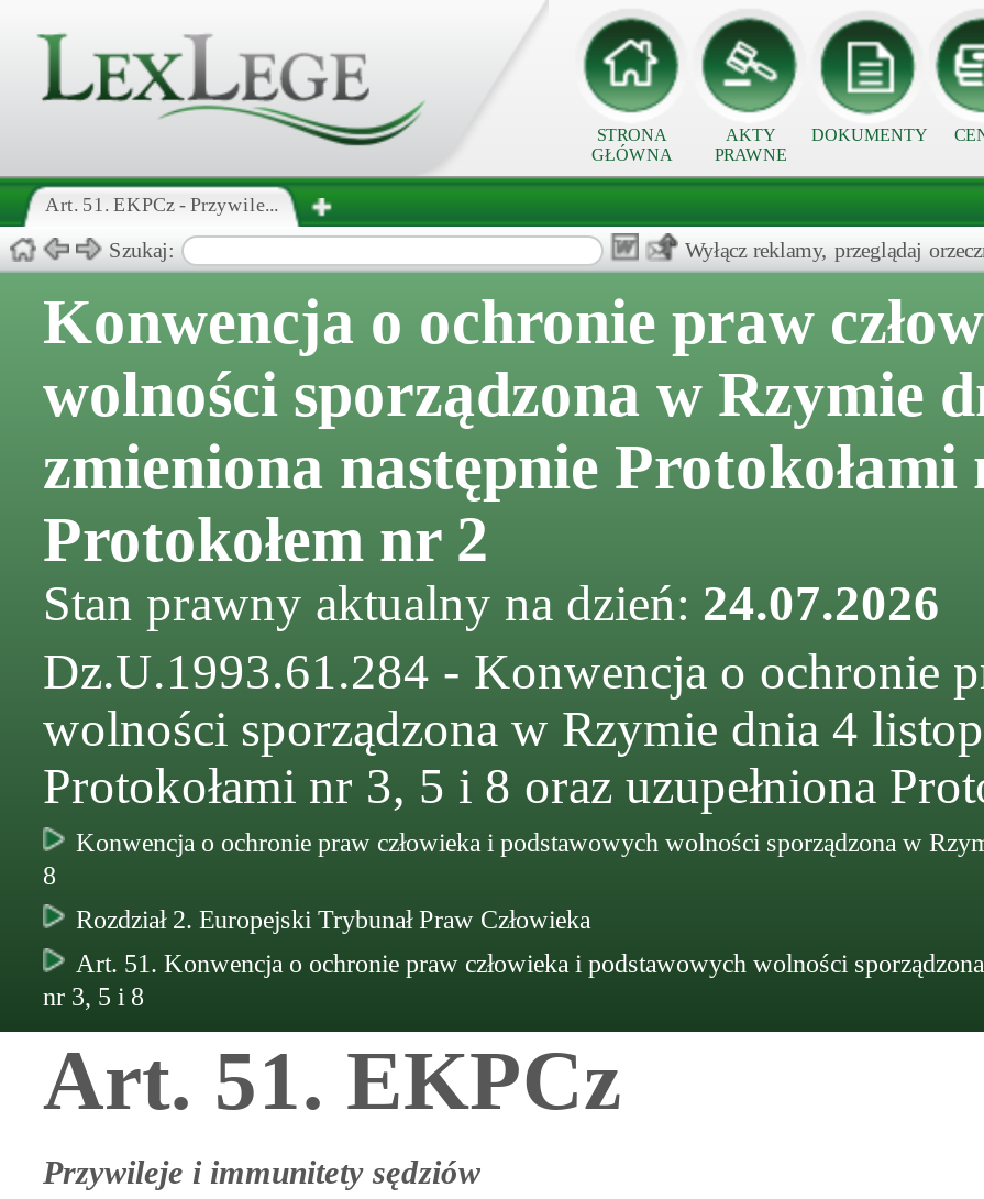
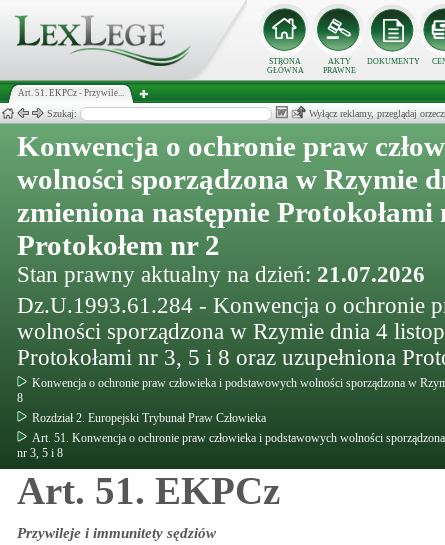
- Stan prawny aktualny na dzień: 24.07.2026
+ Stan prawny aktualny na dzień: 21.07.2026
